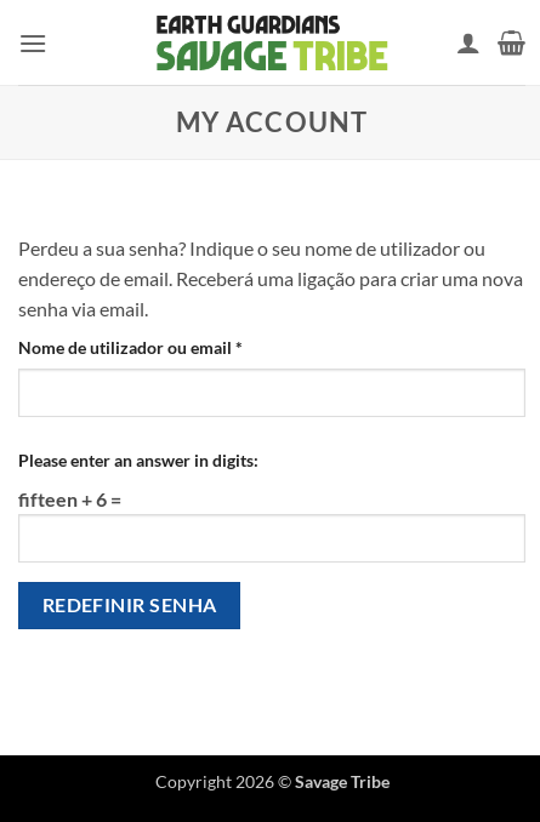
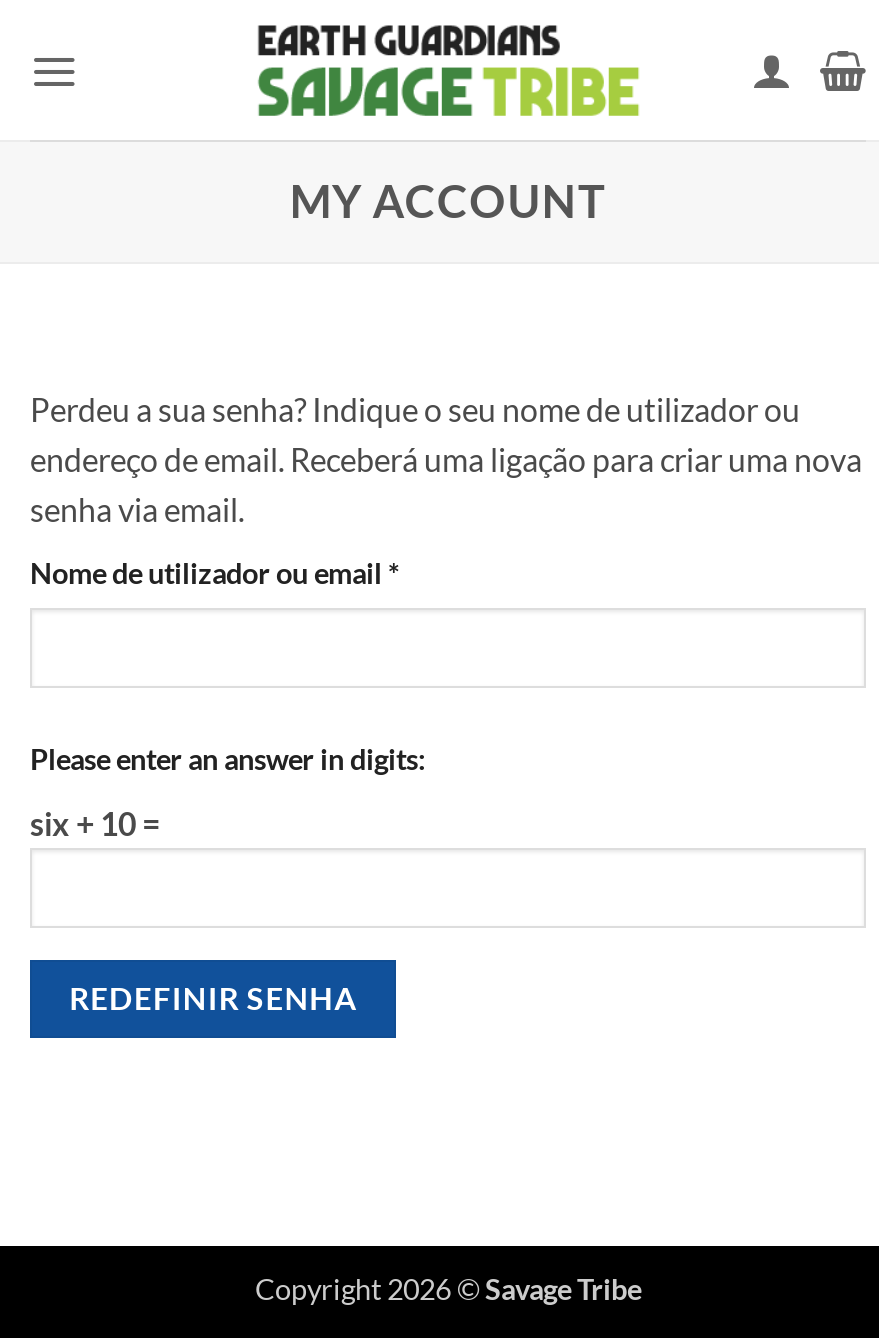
- fifteen + 6 =
+ six + 10 =
